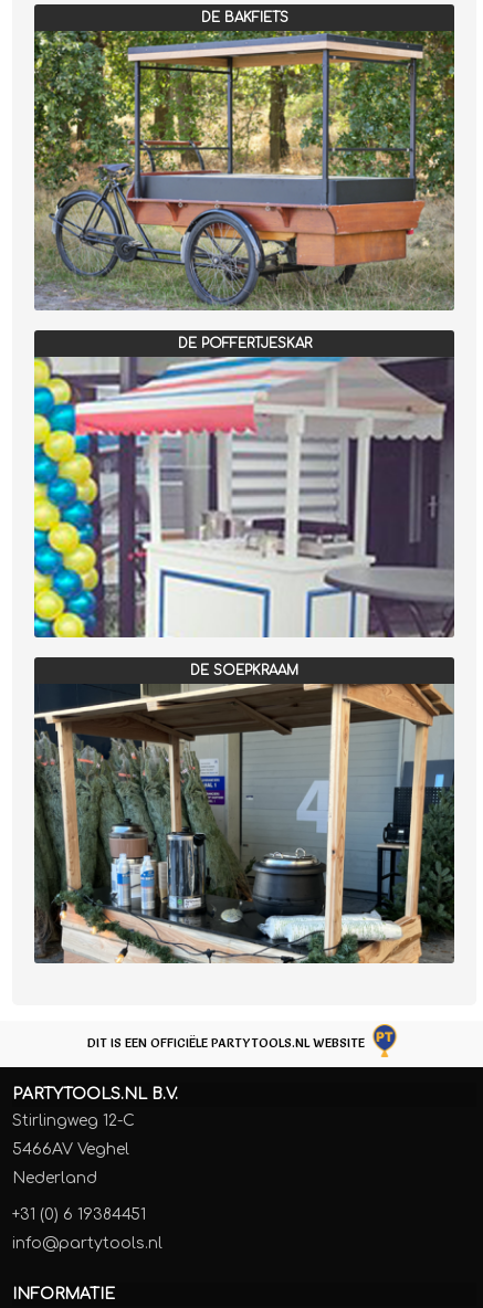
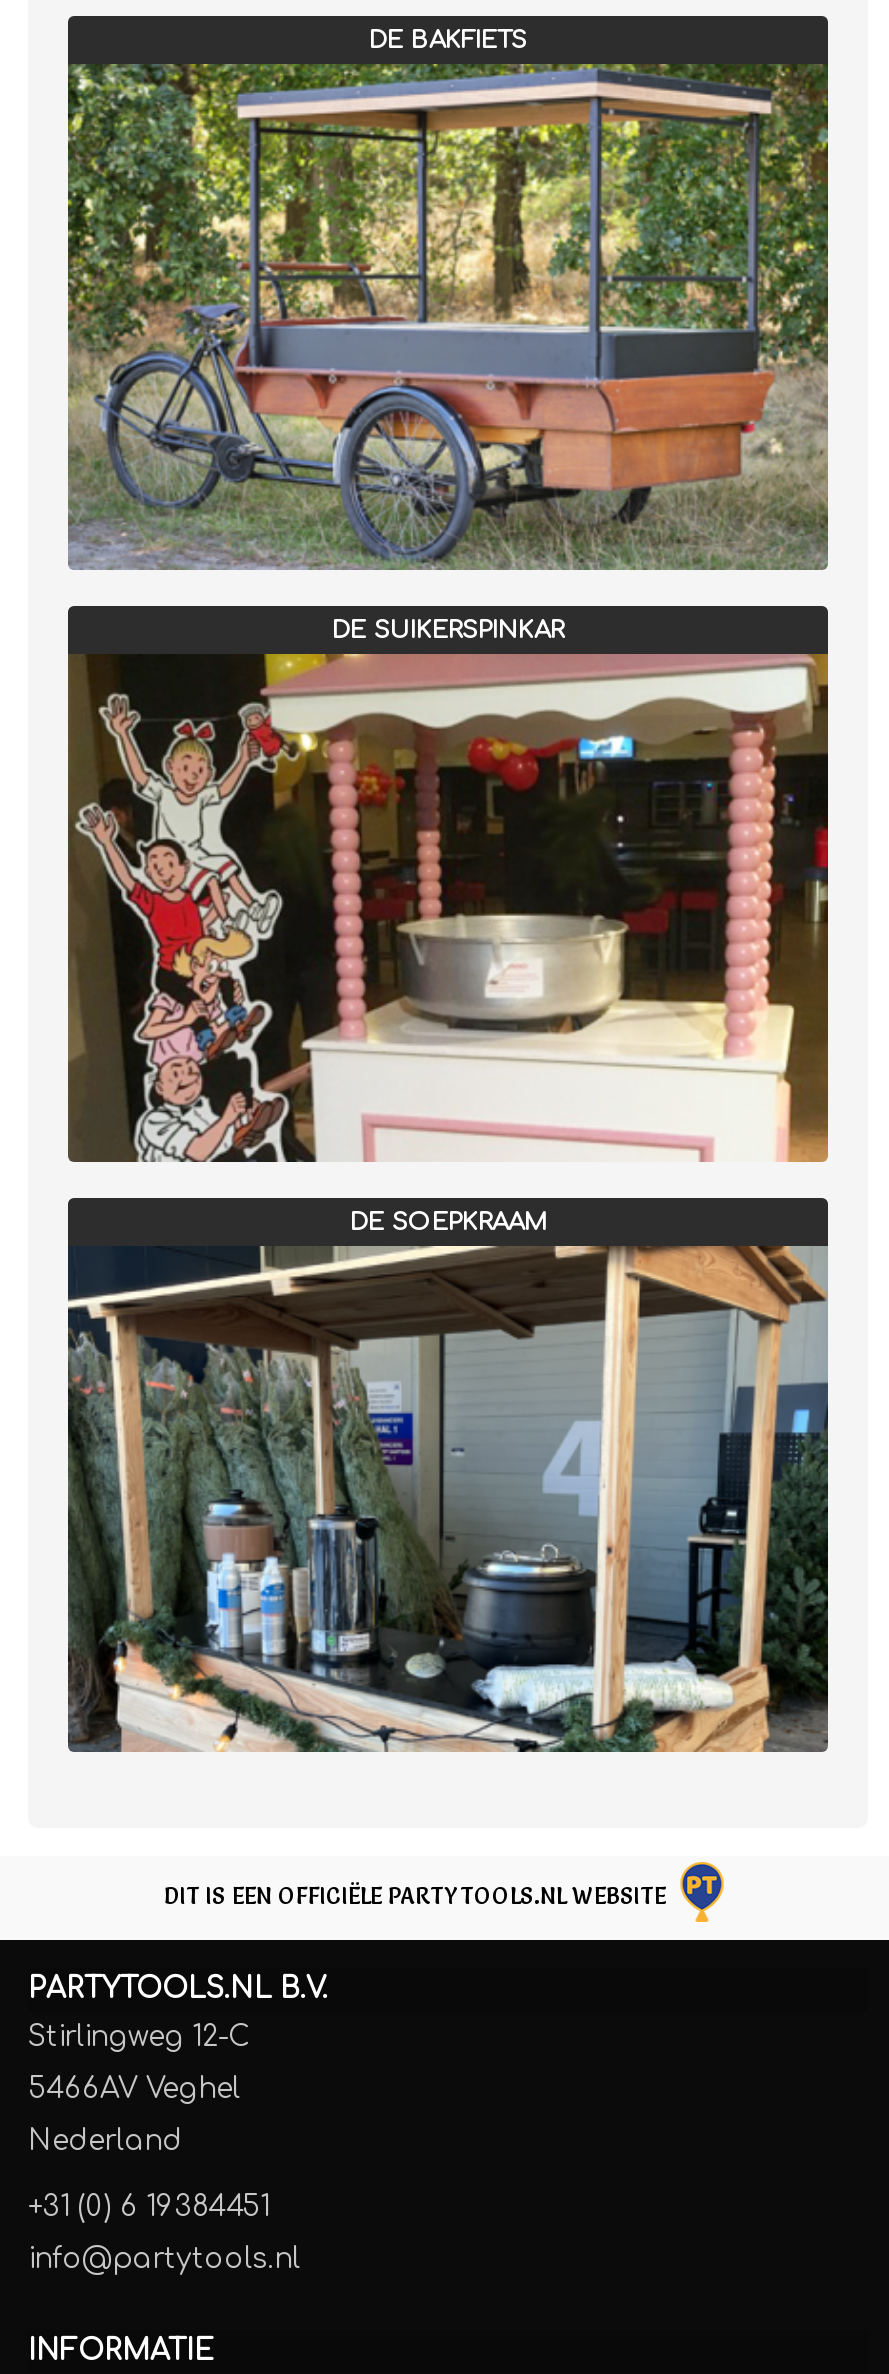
- DE POFFERTJESKAR
+ DE SUIKERSPINKAR

- [image]
+ [image]
